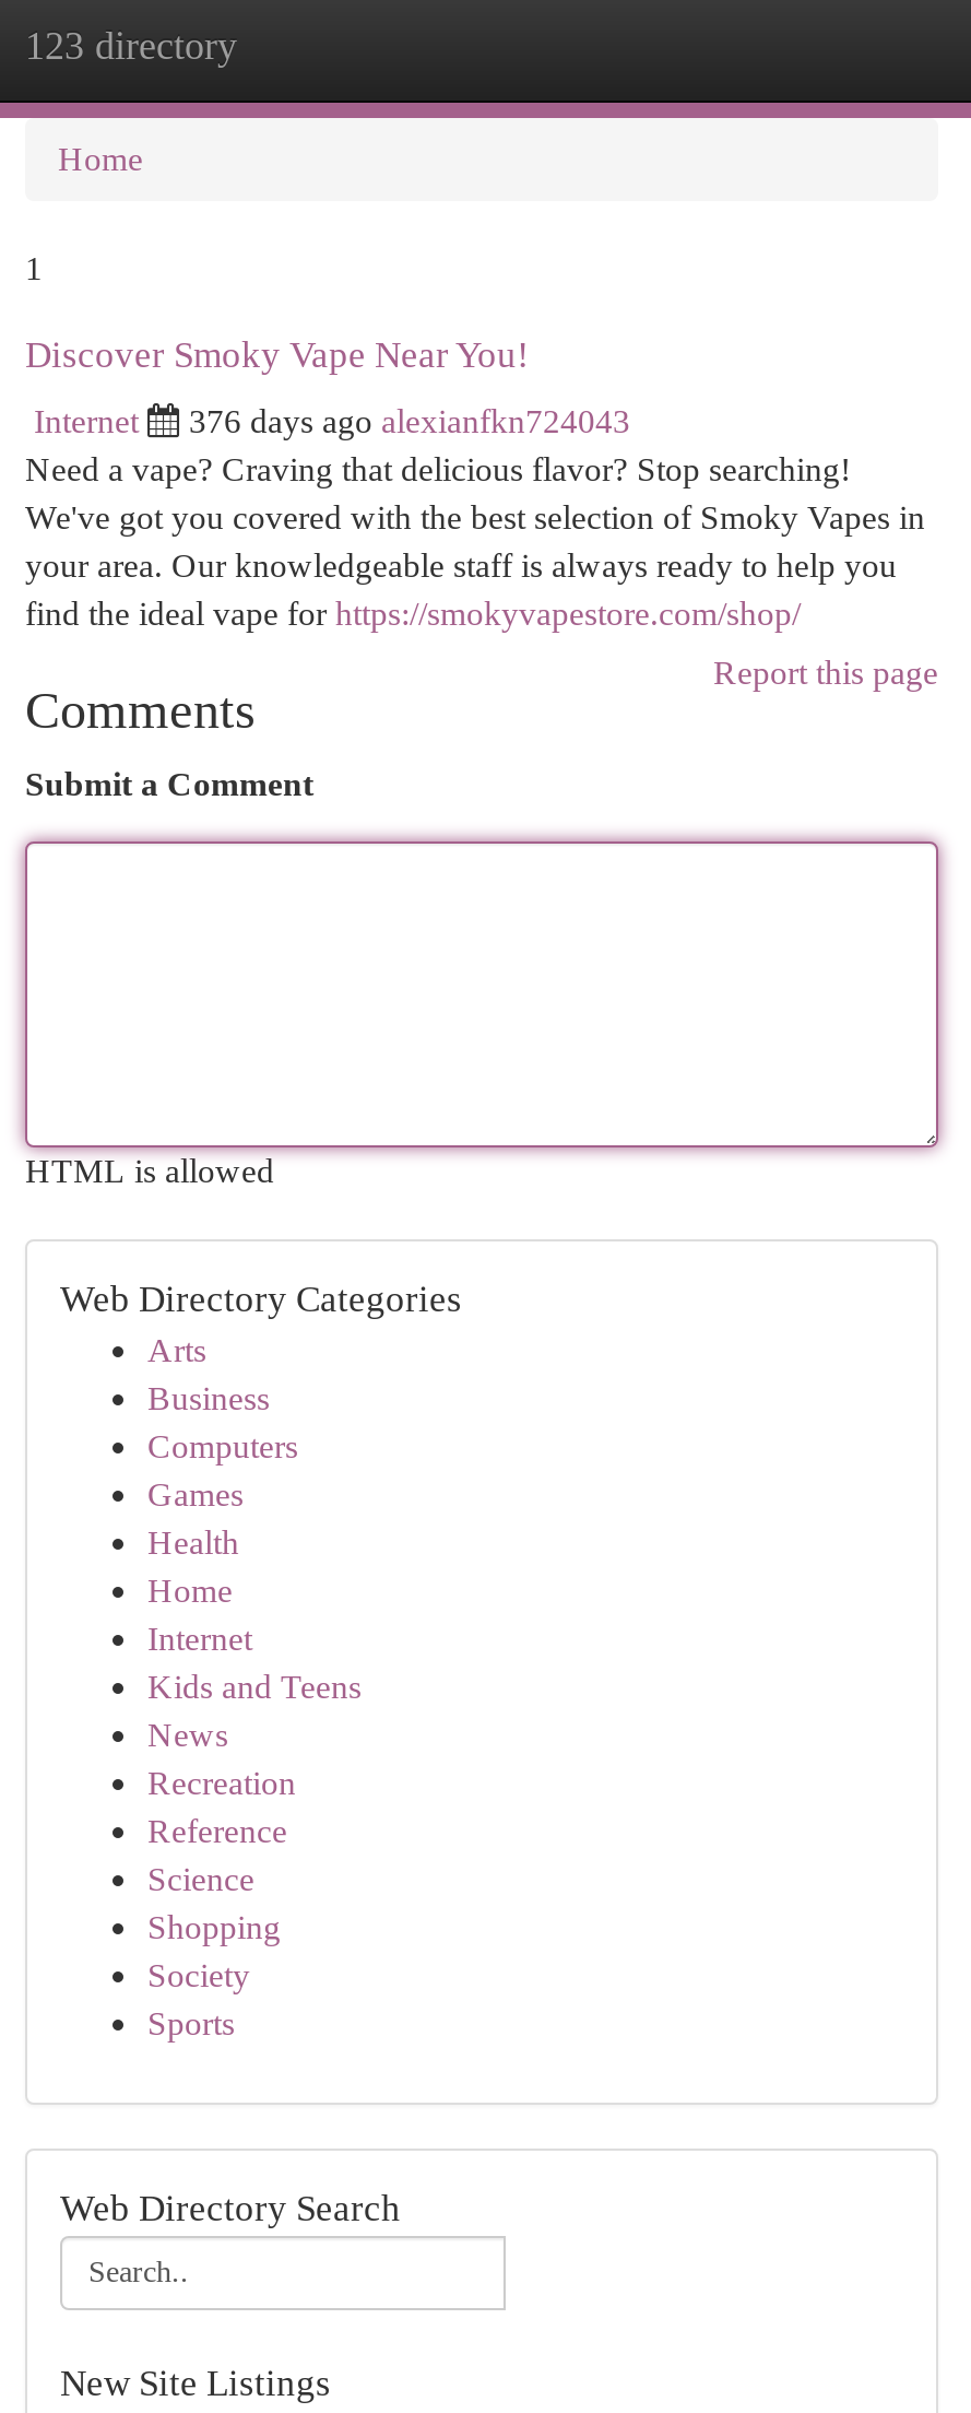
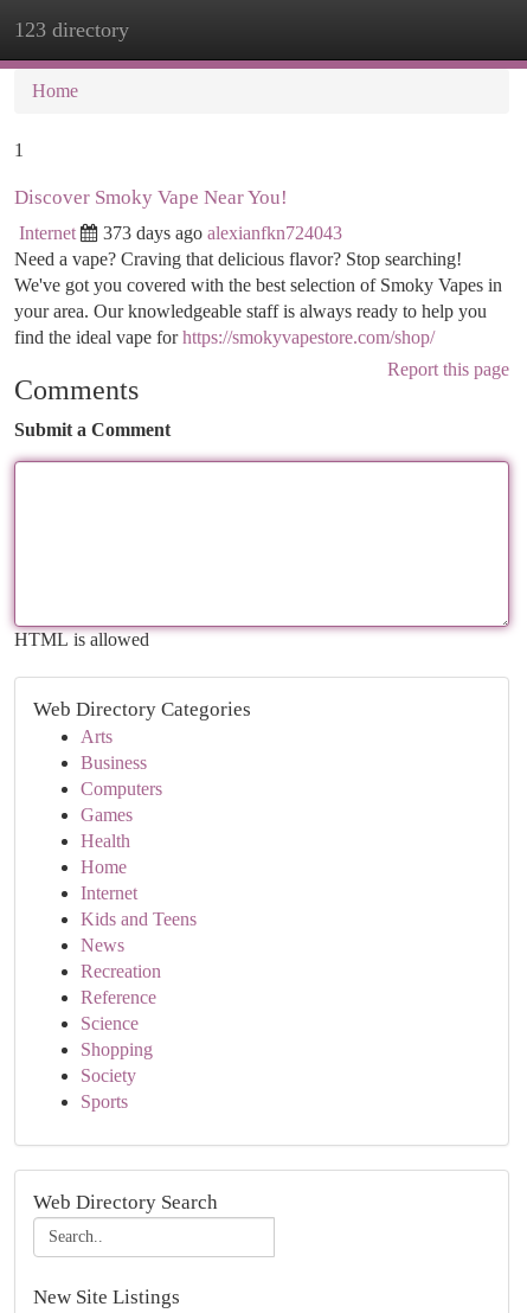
- 376 days ago alexianfkn724043
+ 373 days ago alexianfkn724043
